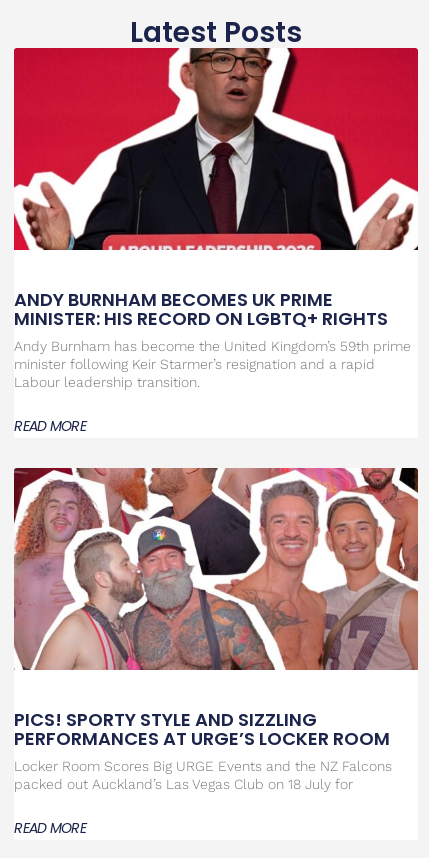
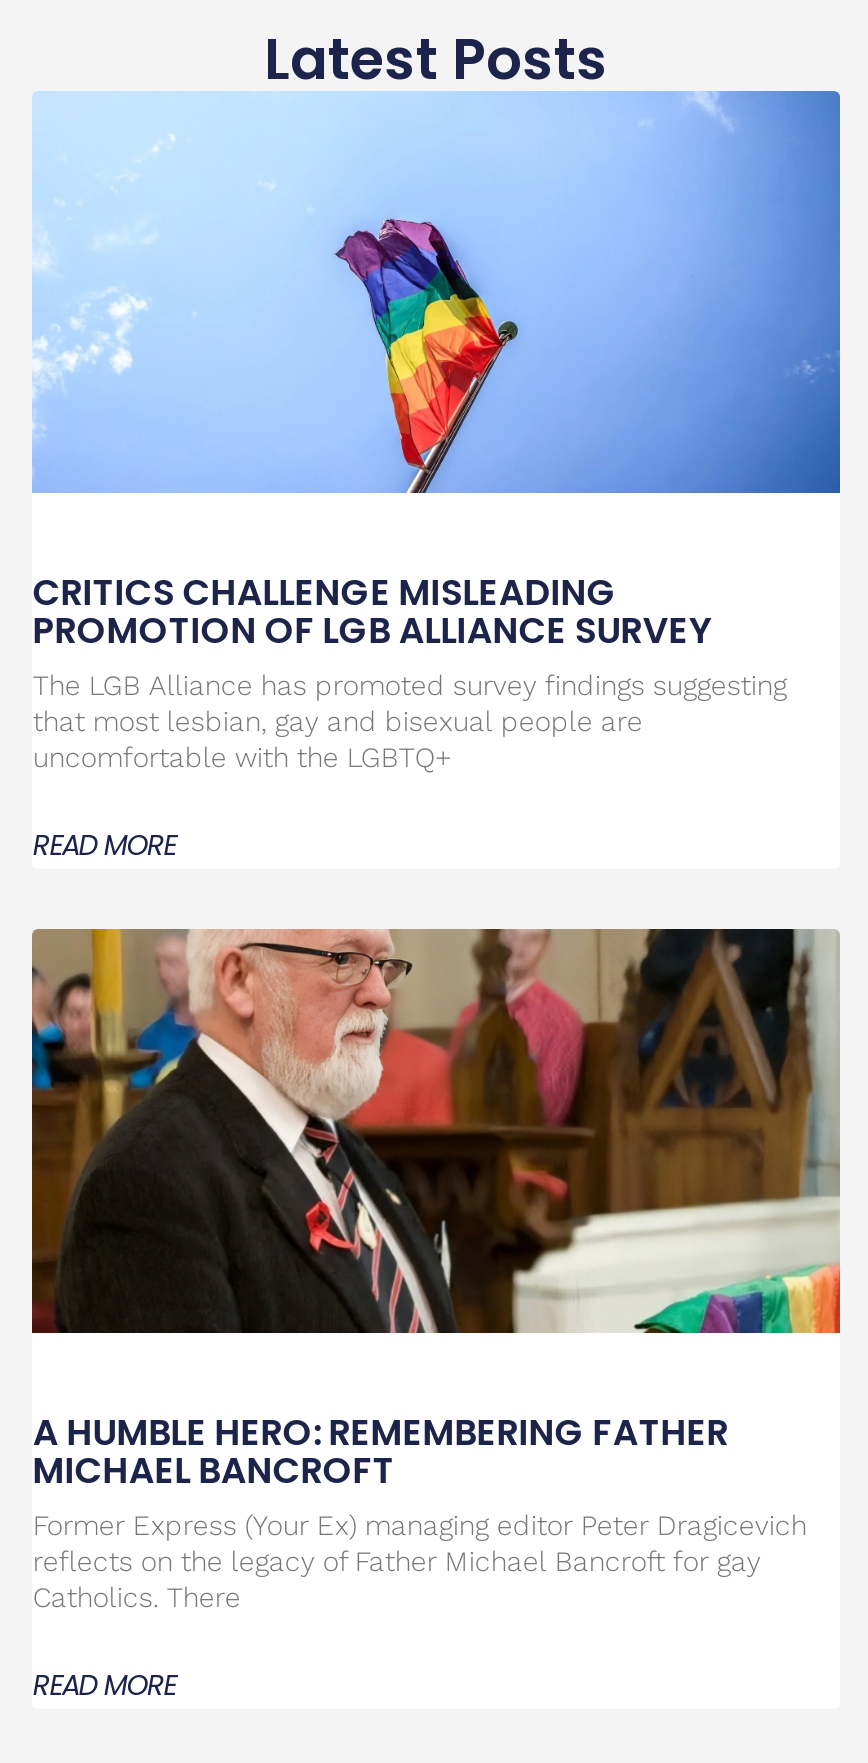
- [image]
- ANDY BURNHAM BECOMES UK PRIME
- MINISTER: HIS RECORD ON LGBTQ+ RIGHTS
- Andy Burnham has become the United Kingdom’s 59th prime
- minister following Keir Starmer’s resignation and a rapid
- Labour leadership transition.
+ [image]
+ CRITICS CHALLENGE MISLEADING
+ PROMOTION OF LGB ALLIANCE SURVEY
+ The LGB Alliance has promoted survey findings suggesting
+ that most lesbian, gay and bisexual people are
+ uncomfortable with the LGBTQ+

- [image]
- PICS! SPORTY STYLE AND SIZZLING
- PERFORMANCES AT URGE’S LOCKER ROOM
- Locker Room Scores Big URGE Events and the NZ Falcons
- packed out Auckland’s Las Vegas Club on 18 July for
+ [image]
+ A HUMBLE HERO: REMEMBERING FATHER
+ MICHAEL BANCROFT
+ Former Express (Your Ex) managing editor Peter Dragicevich
+ reflects on the legacy of Father Michael Bancroft for gay
+ Catholics. There
